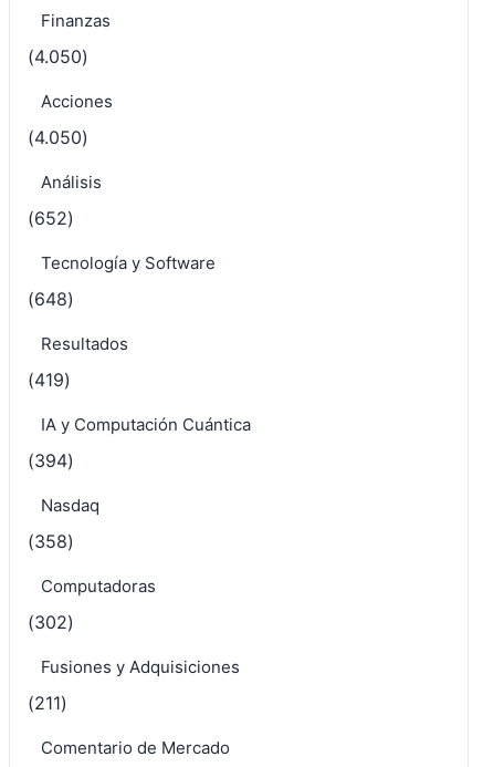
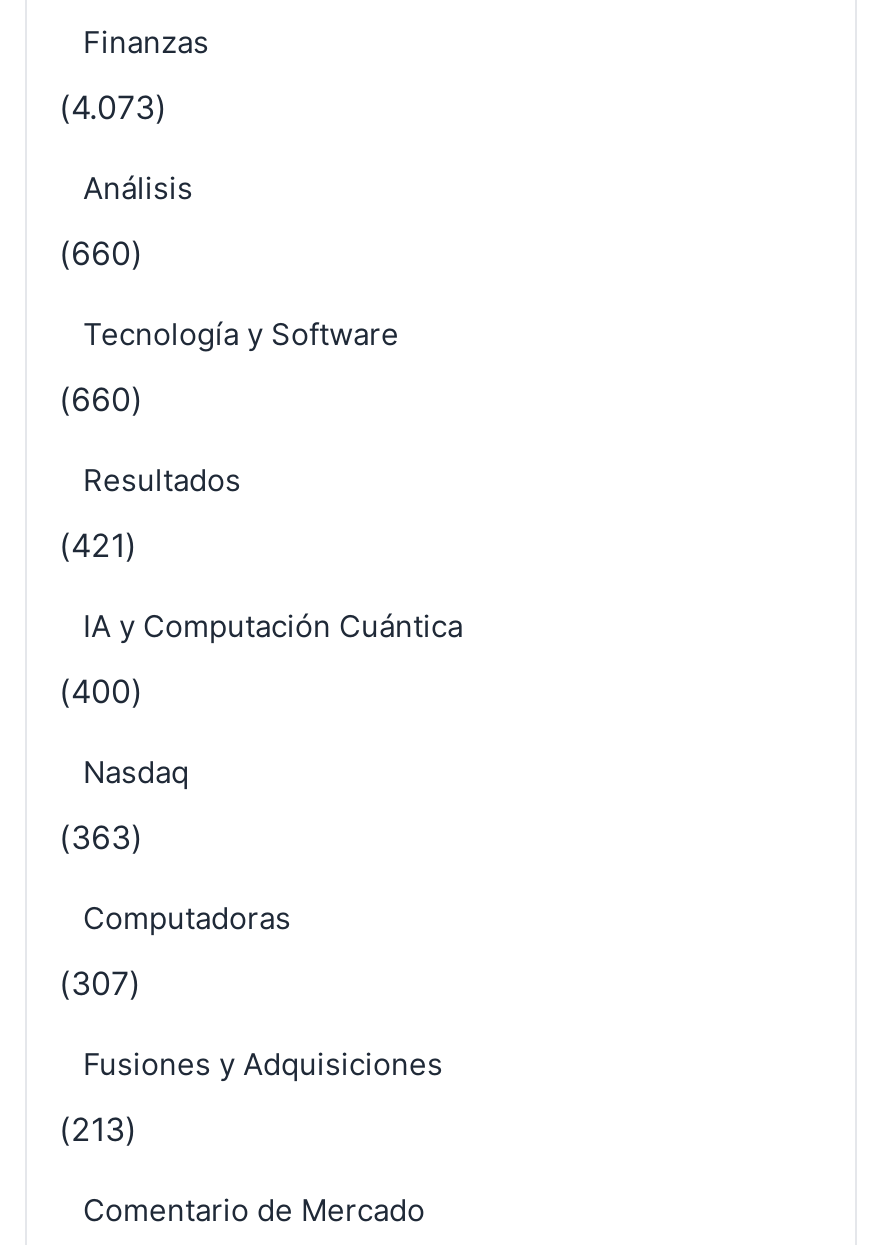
- (4.050)
- Acciones
- (4.050)
+ (4.073)

- (652)
+ (660)

- (648)
+ (660)

- (419)
+ (421)

- (394)
+ (400)

- (358)
+ (363)

- (302)
+ (307)

- (211)
+ (213)
